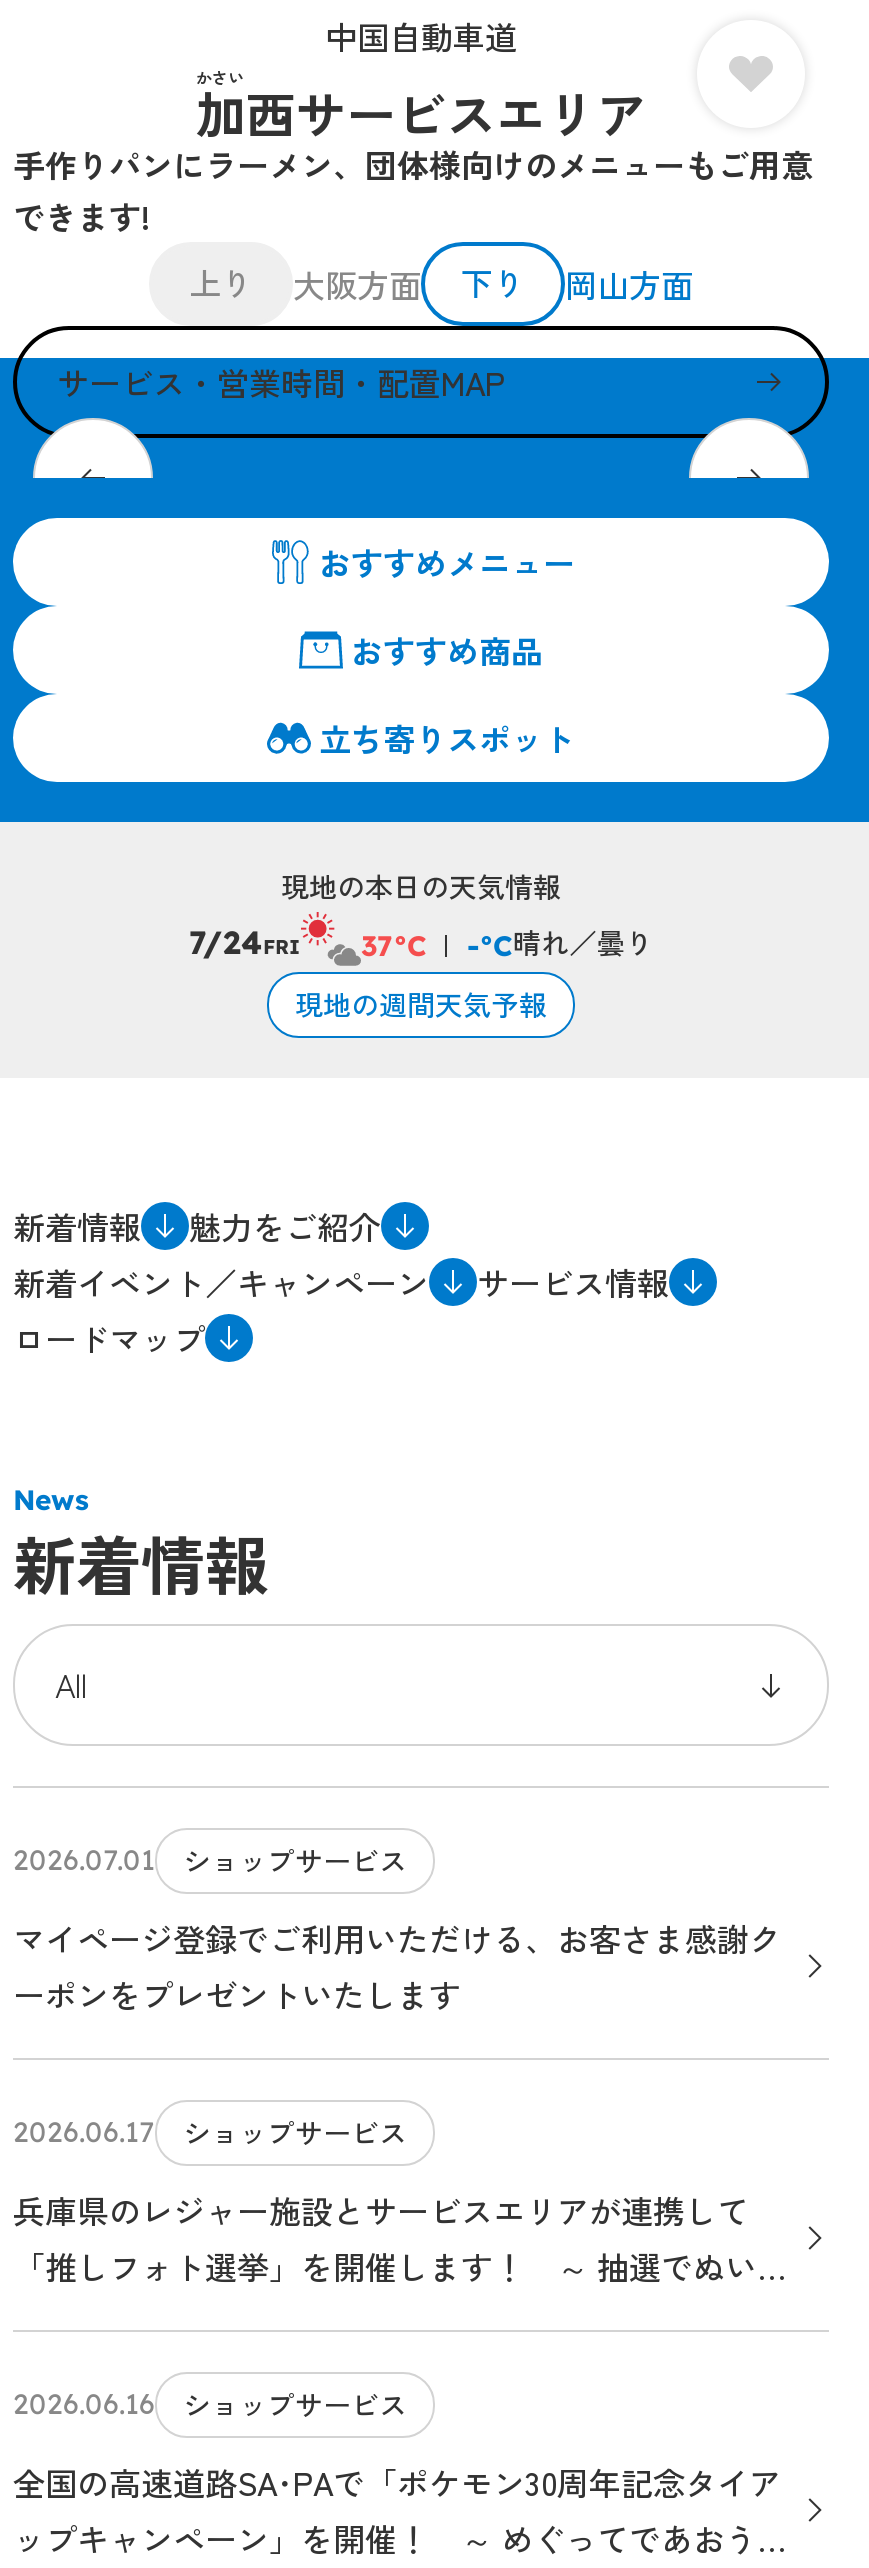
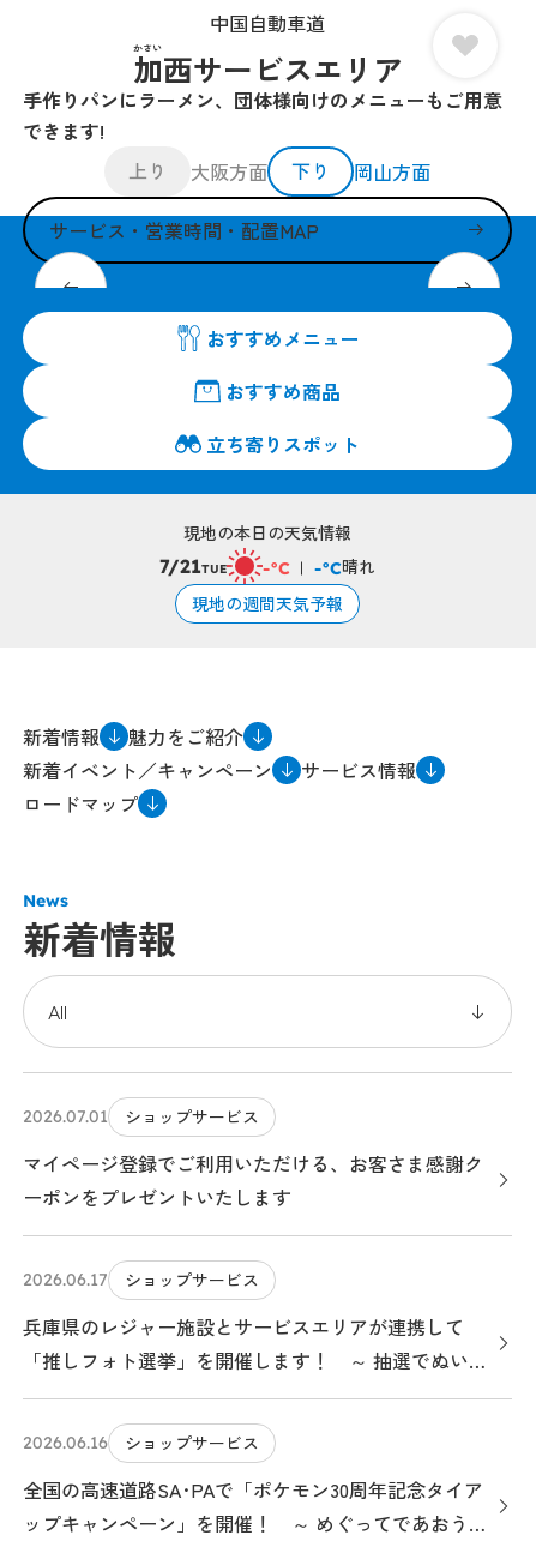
- 7/24FRI
- 37°C
- -°C晴れ／曇り
+ 7/21TUE
+ -°C
+ -°C晴れ
